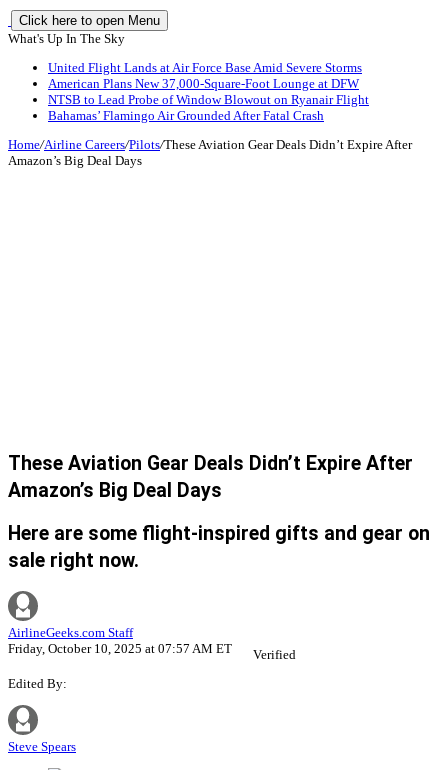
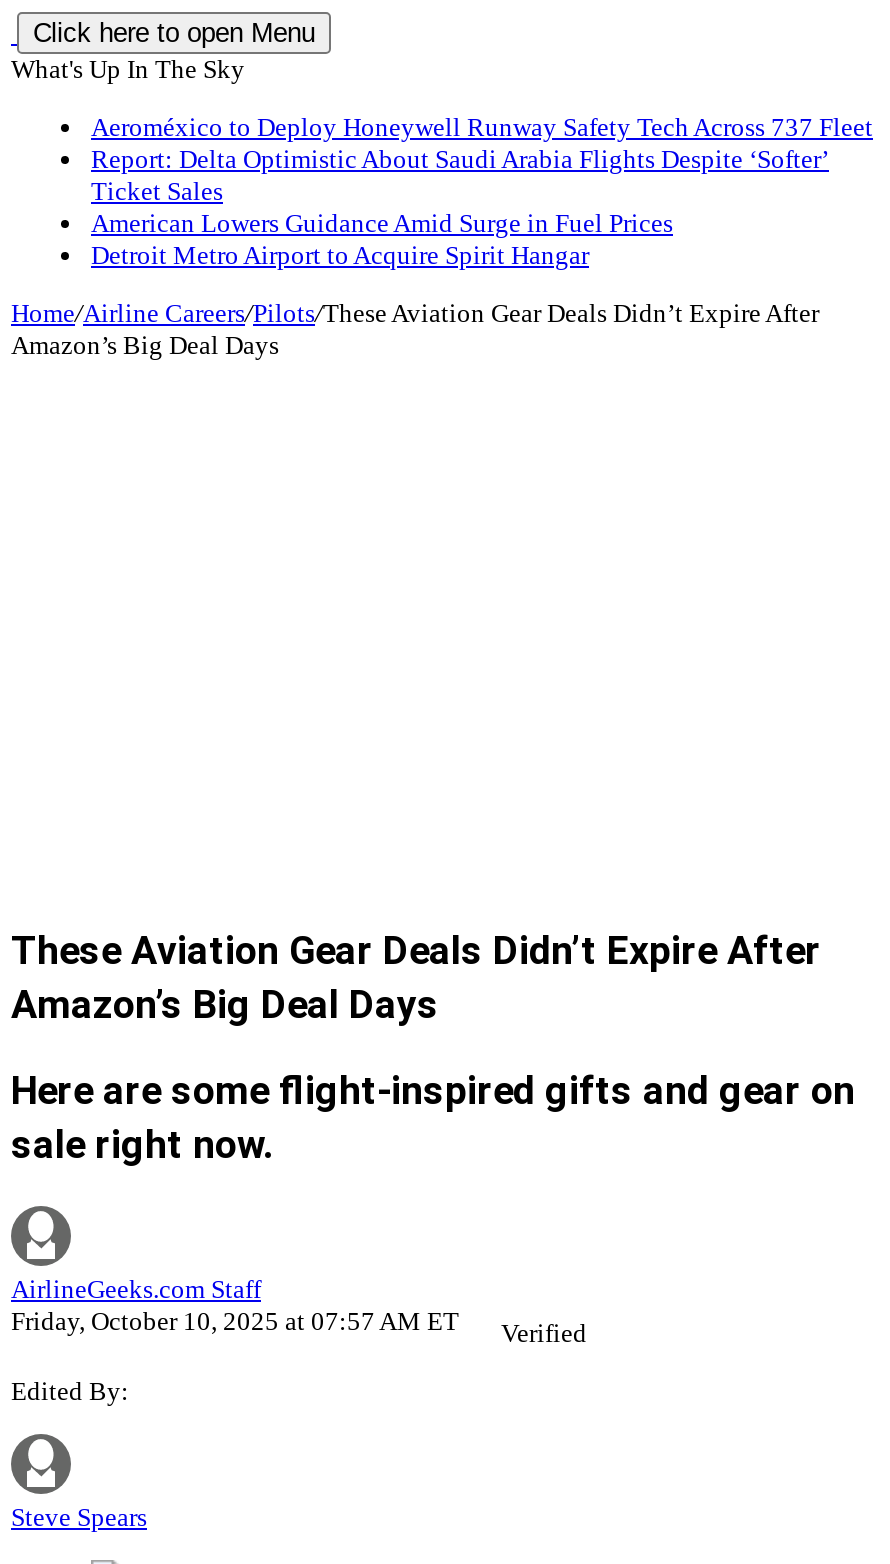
- United Flight Lands at Air Force Base Amid Severe Storms
- American Plans New 37,000-Square-Foot Lounge at DFW
- NTSB to Lead Probe of Window Blowout on Ryanair Flight
- Bahamas’ Flamingo Air Grounded After Fatal Crash
+ Aeroméxico to Deploy Honeywell Runway Safety Tech Across 737 Fleet
+ Report: Delta Optimistic About Saudi Arabia Flights Despite ‘Softer’
+ Ticket Sales
+ American Lowers Guidance Amid Surge in Fuel Prices
+ Detroit Metro Airport to Acquire Spirit Hangar
